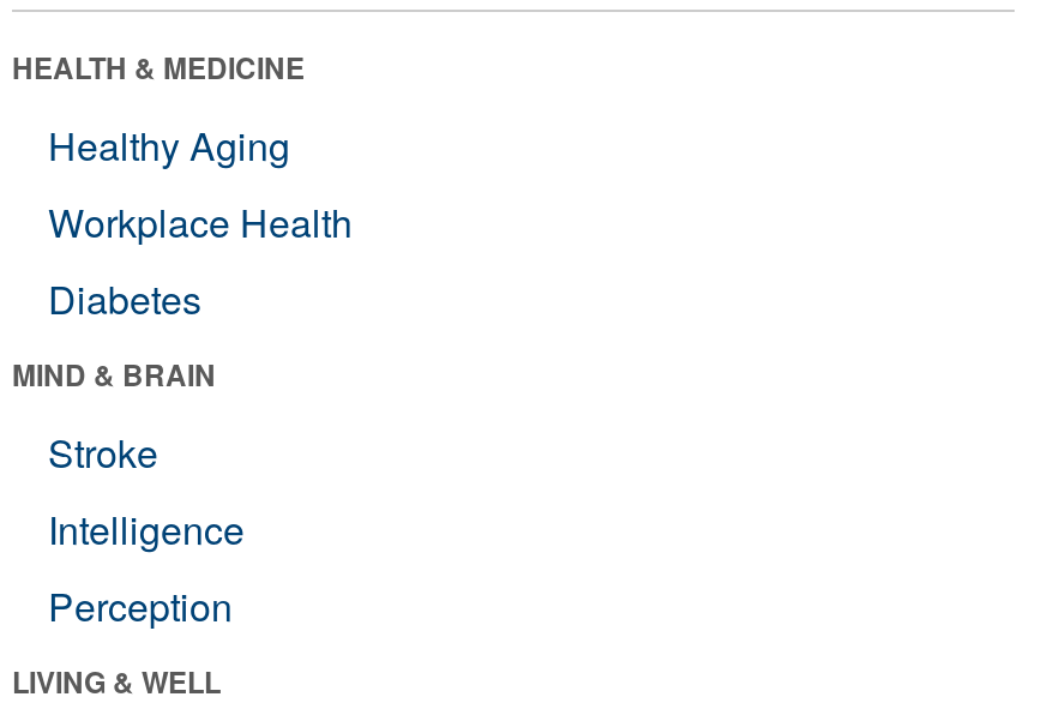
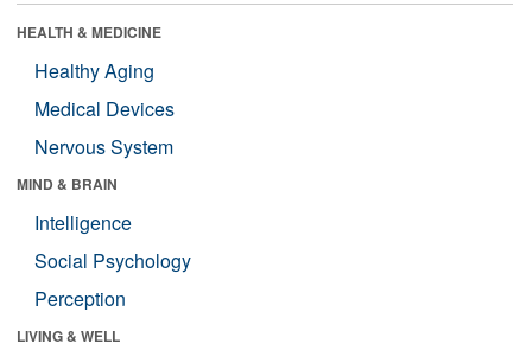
- Workplace Health
- Diabetes
+ Medical Devices
+ Nervous System

- Stroke

moved up: Intelligence

+ Social Psychology
